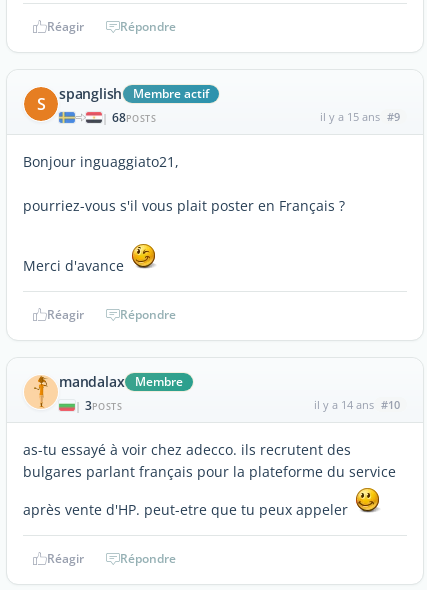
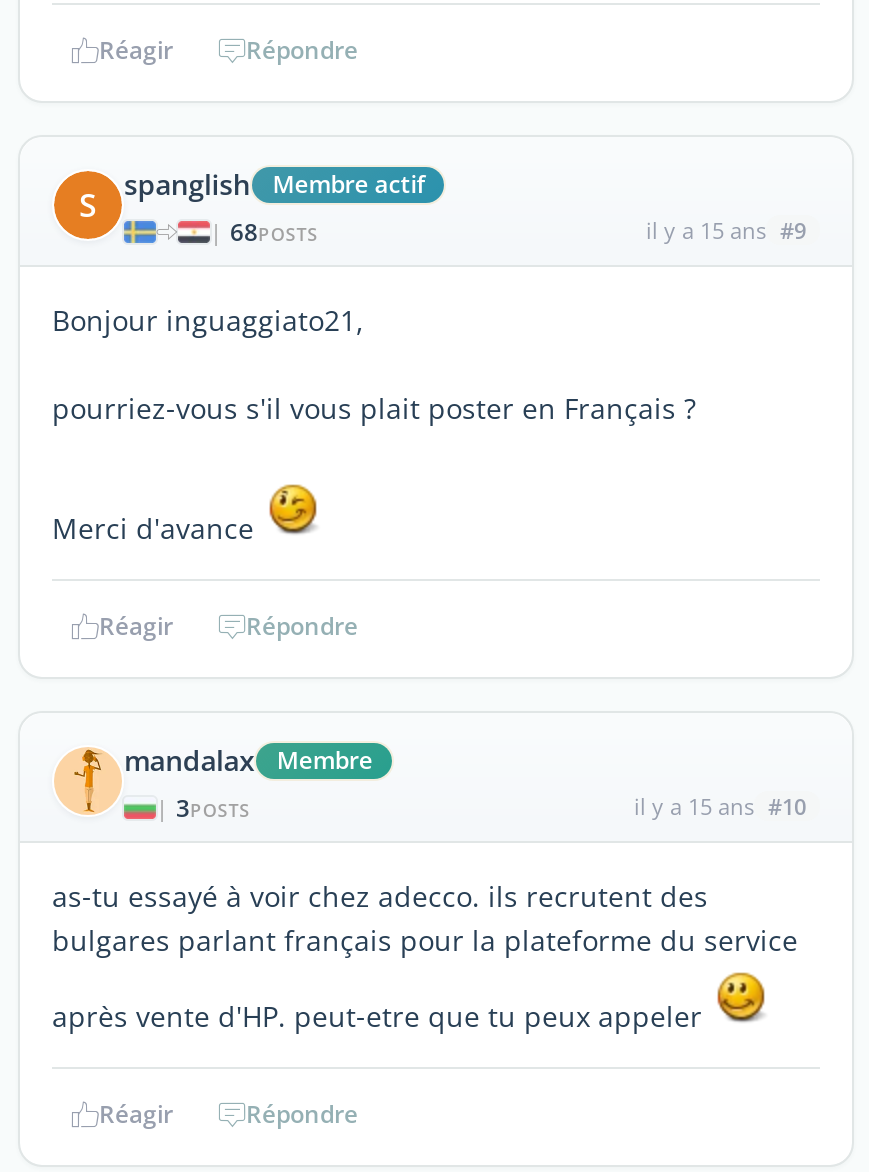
- il y a 14 ans #10
+ il y a 15 ans #10
